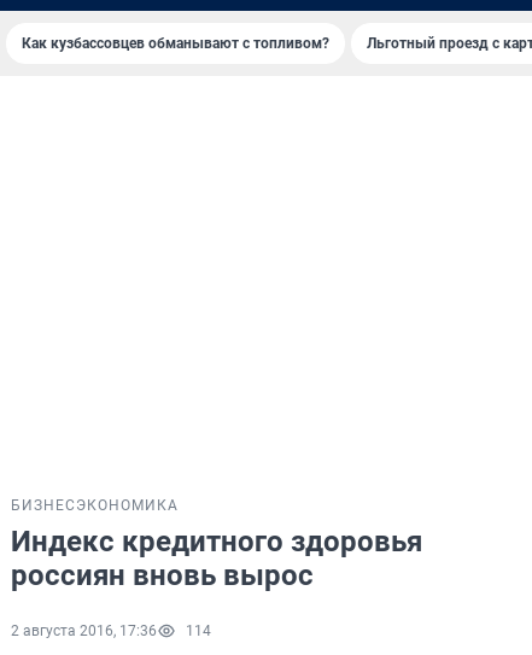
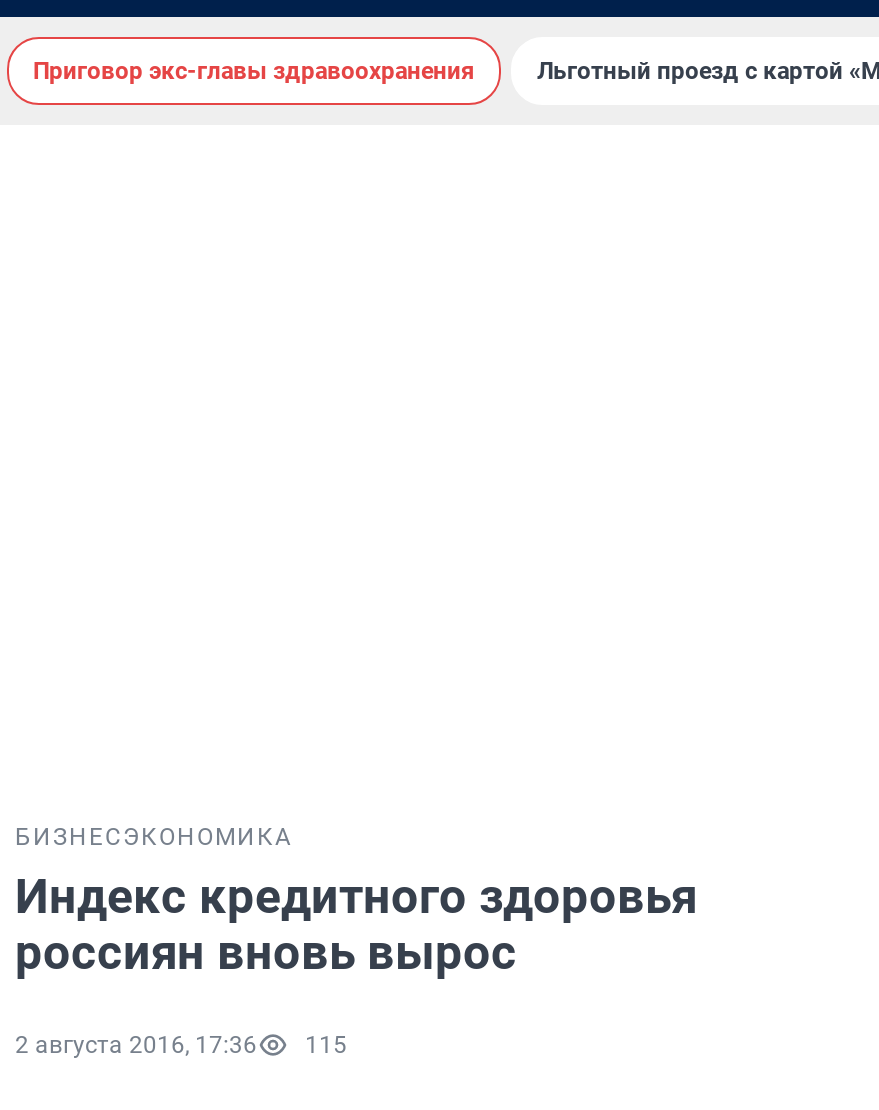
- Как кузбассовцев обманывают с топливом?
+ Приговор экс-главы здравоохранения

- 2 августа 2016, 17:36 114
+ 2 августа 2016, 17:36 115
